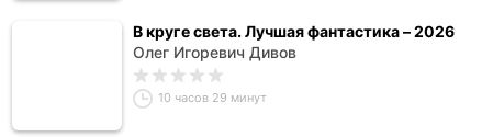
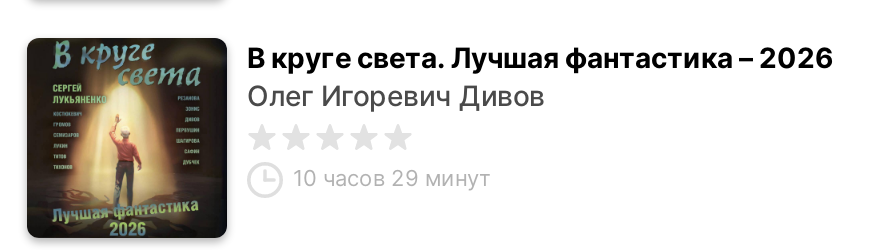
+ [image]
